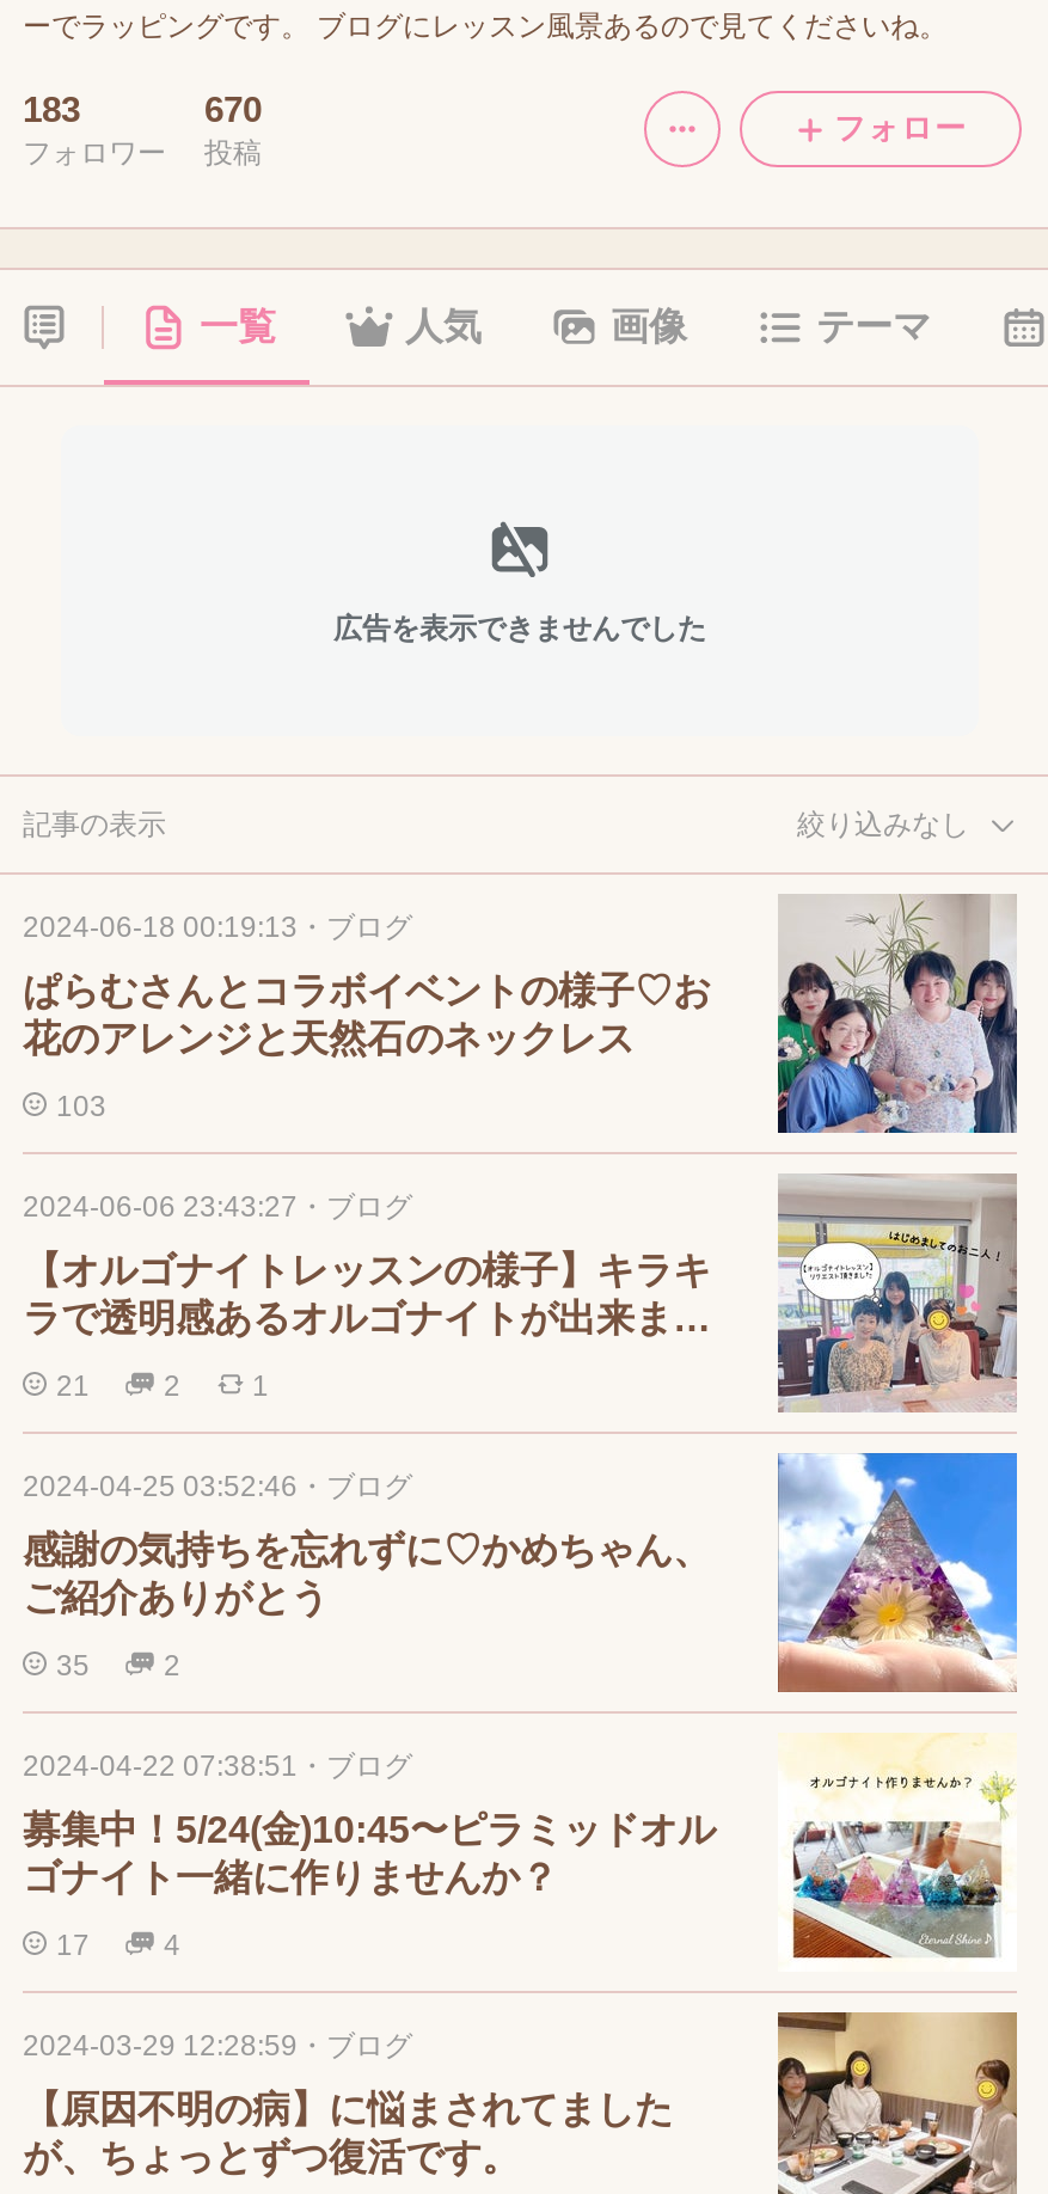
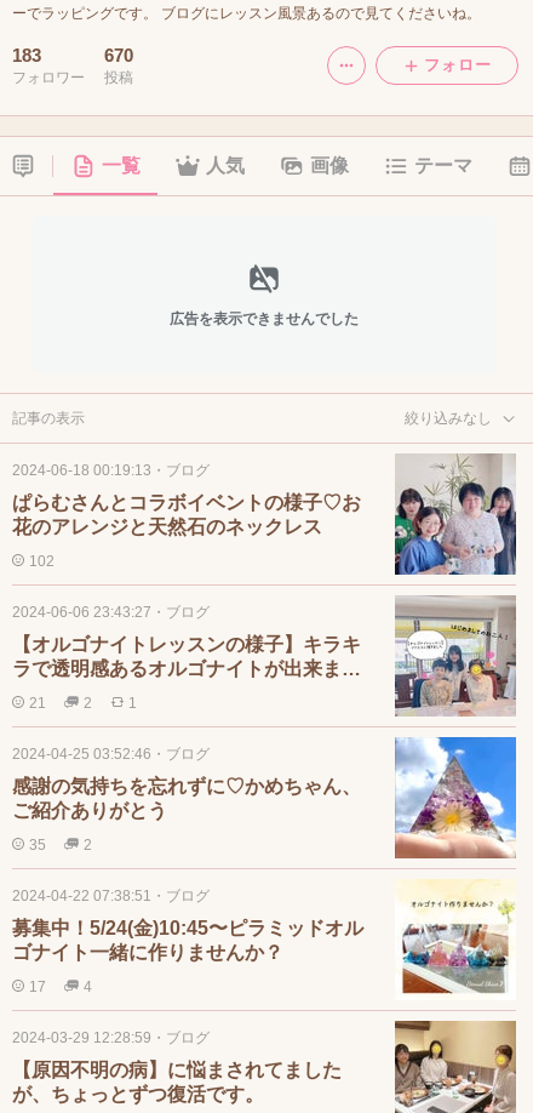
- 103
+ 102
